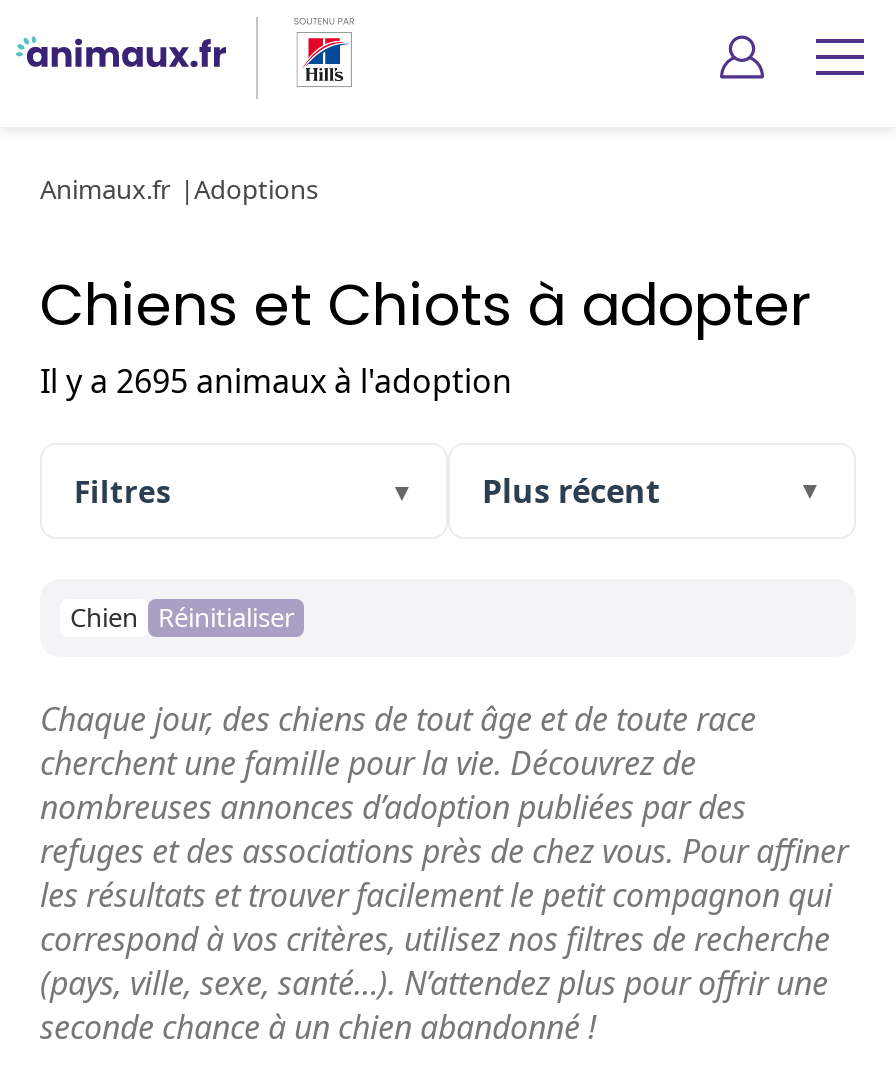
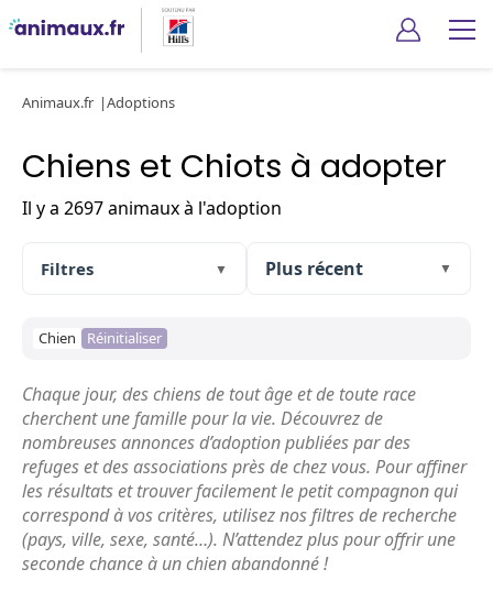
- Il y a 2695 animaux à l'adoption
+ Il y a 2697 animaux à l'adoption
